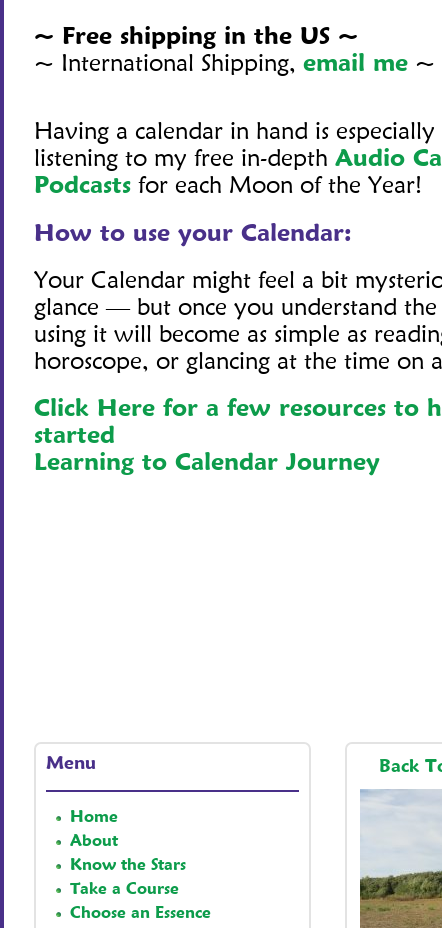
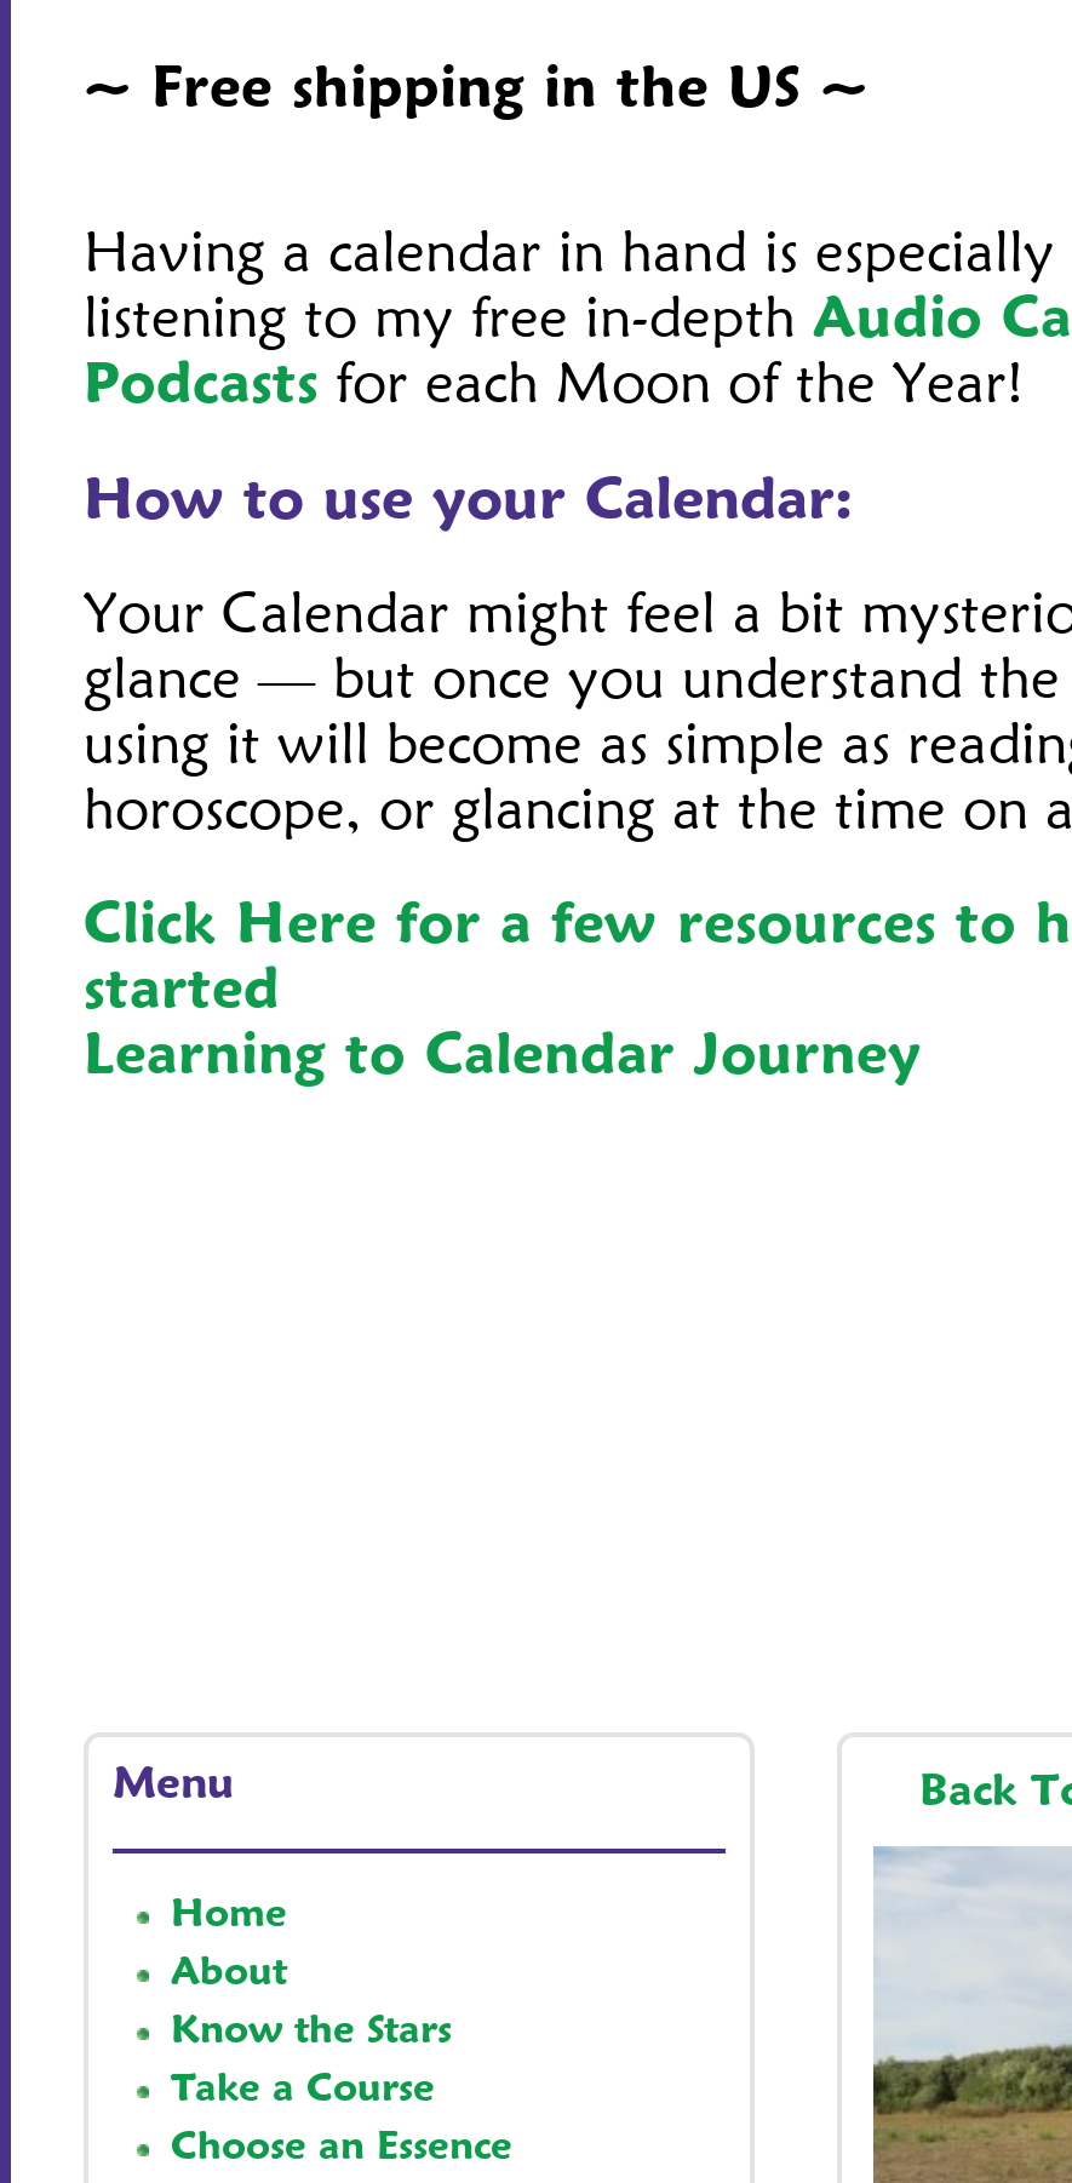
- ~ International Shipping, email me ~
